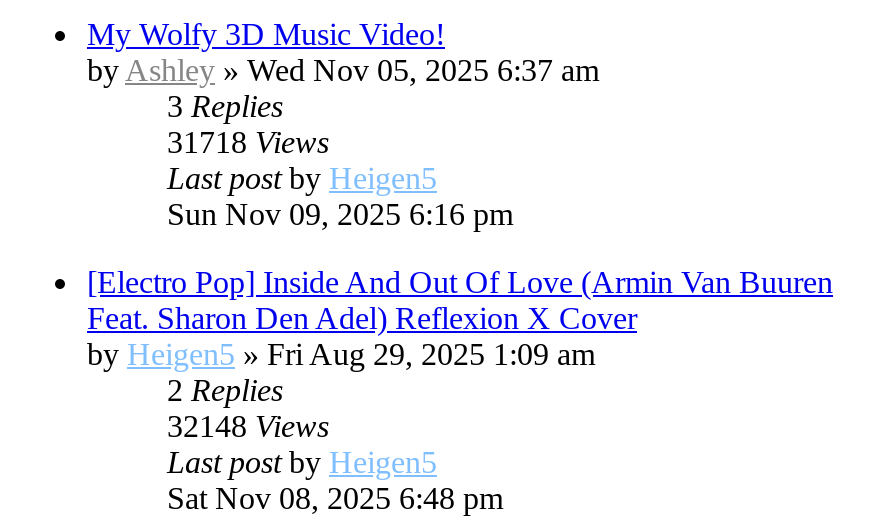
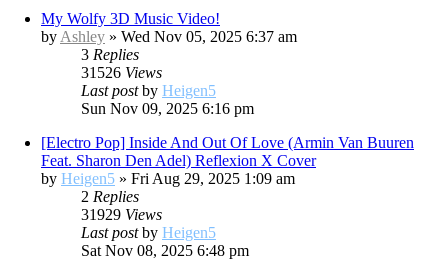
- 31718 Views
+ 31526 Views

- 32148 Views
+ 31929 Views
